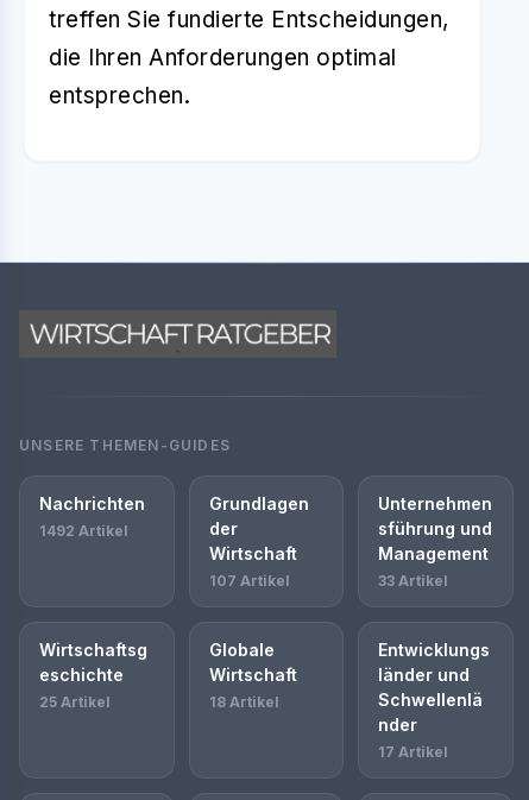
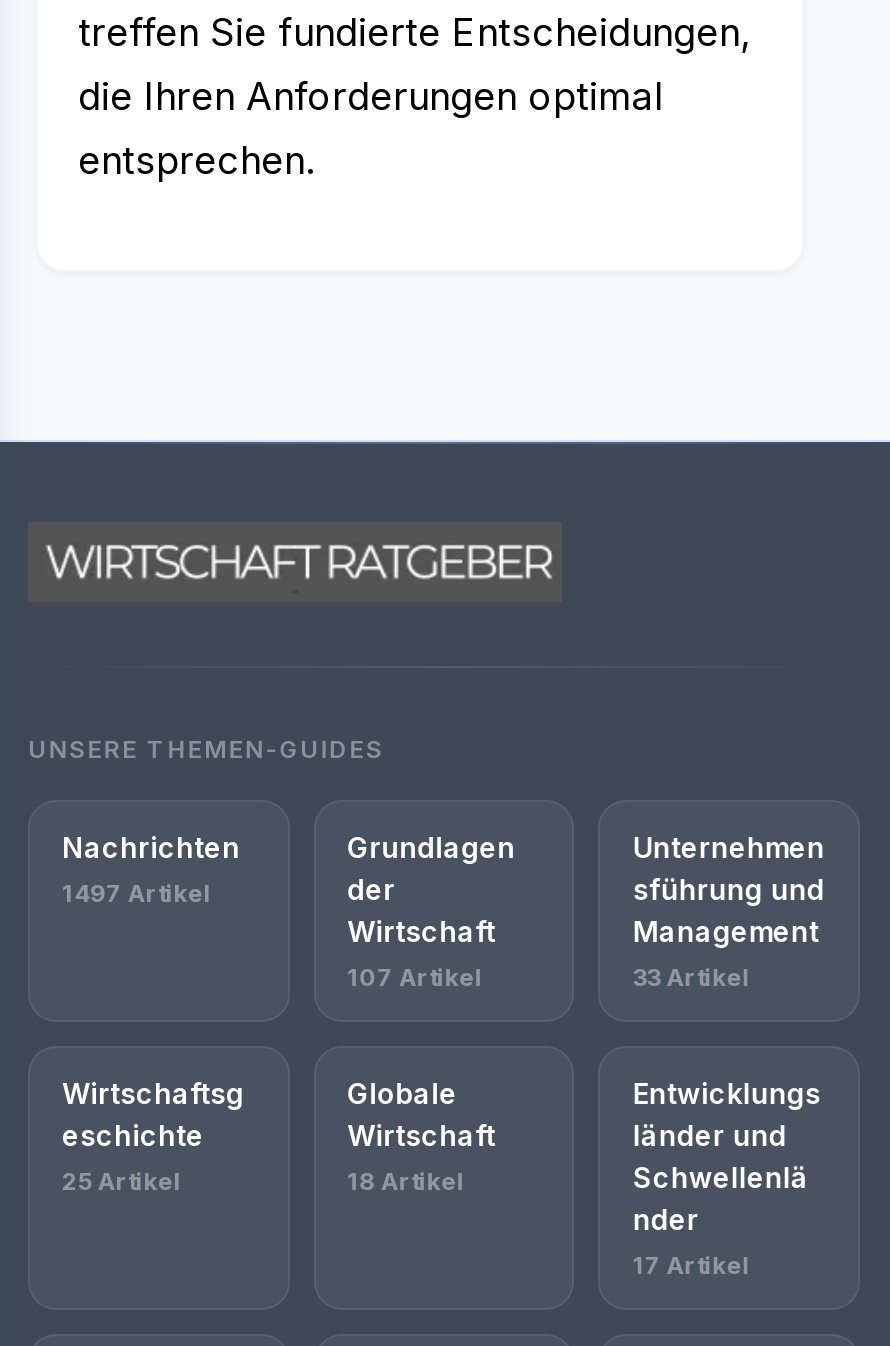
- 1492 Artikel
+ 1497 Artikel
